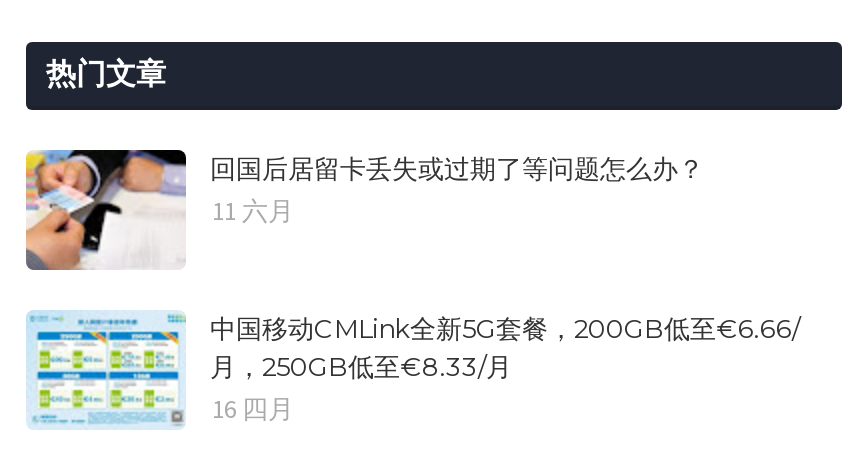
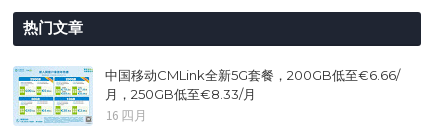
- [image]
- 回国后居留卡丢失或过期了等问题怎么办？
- 11 六月
